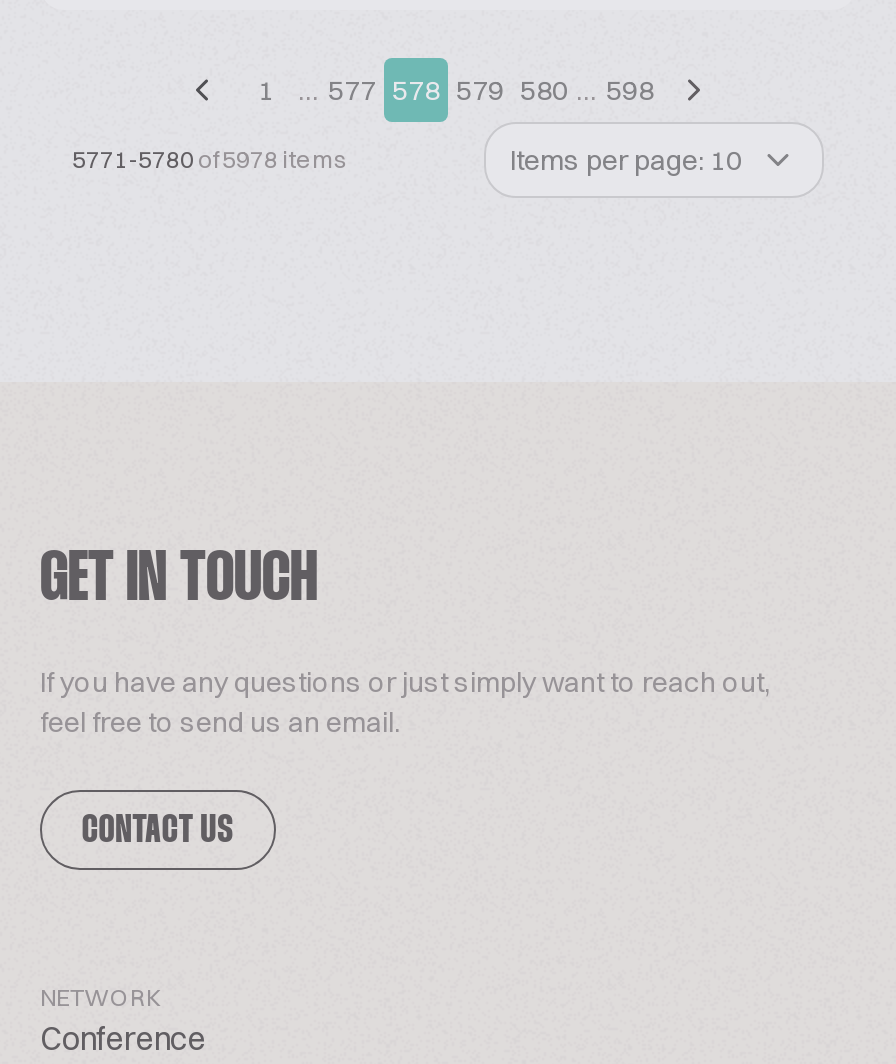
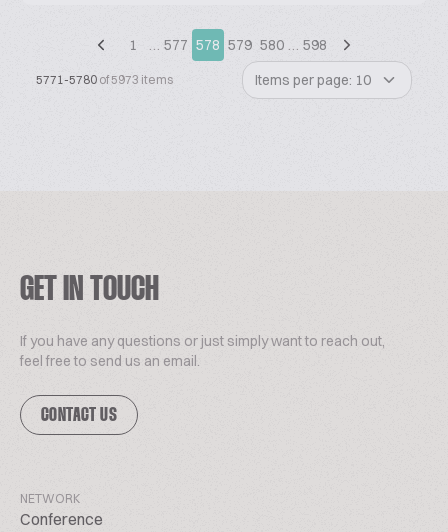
- 5771-5780 of 5978 items
+ 5771-5780 of 5973 items
